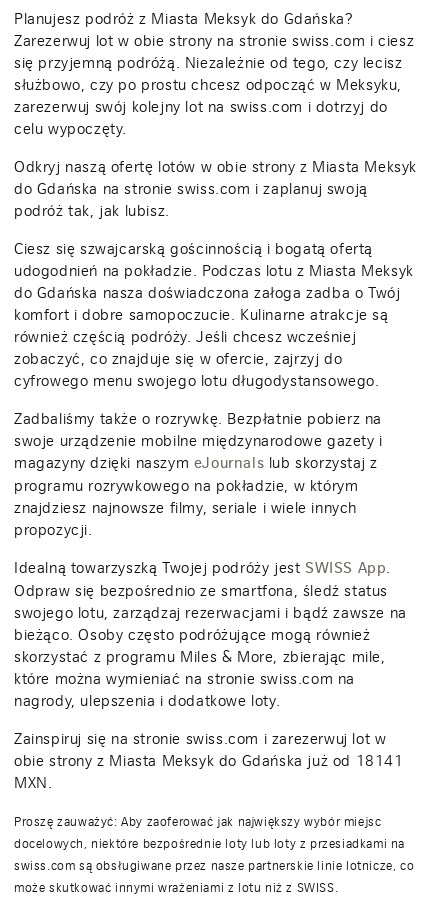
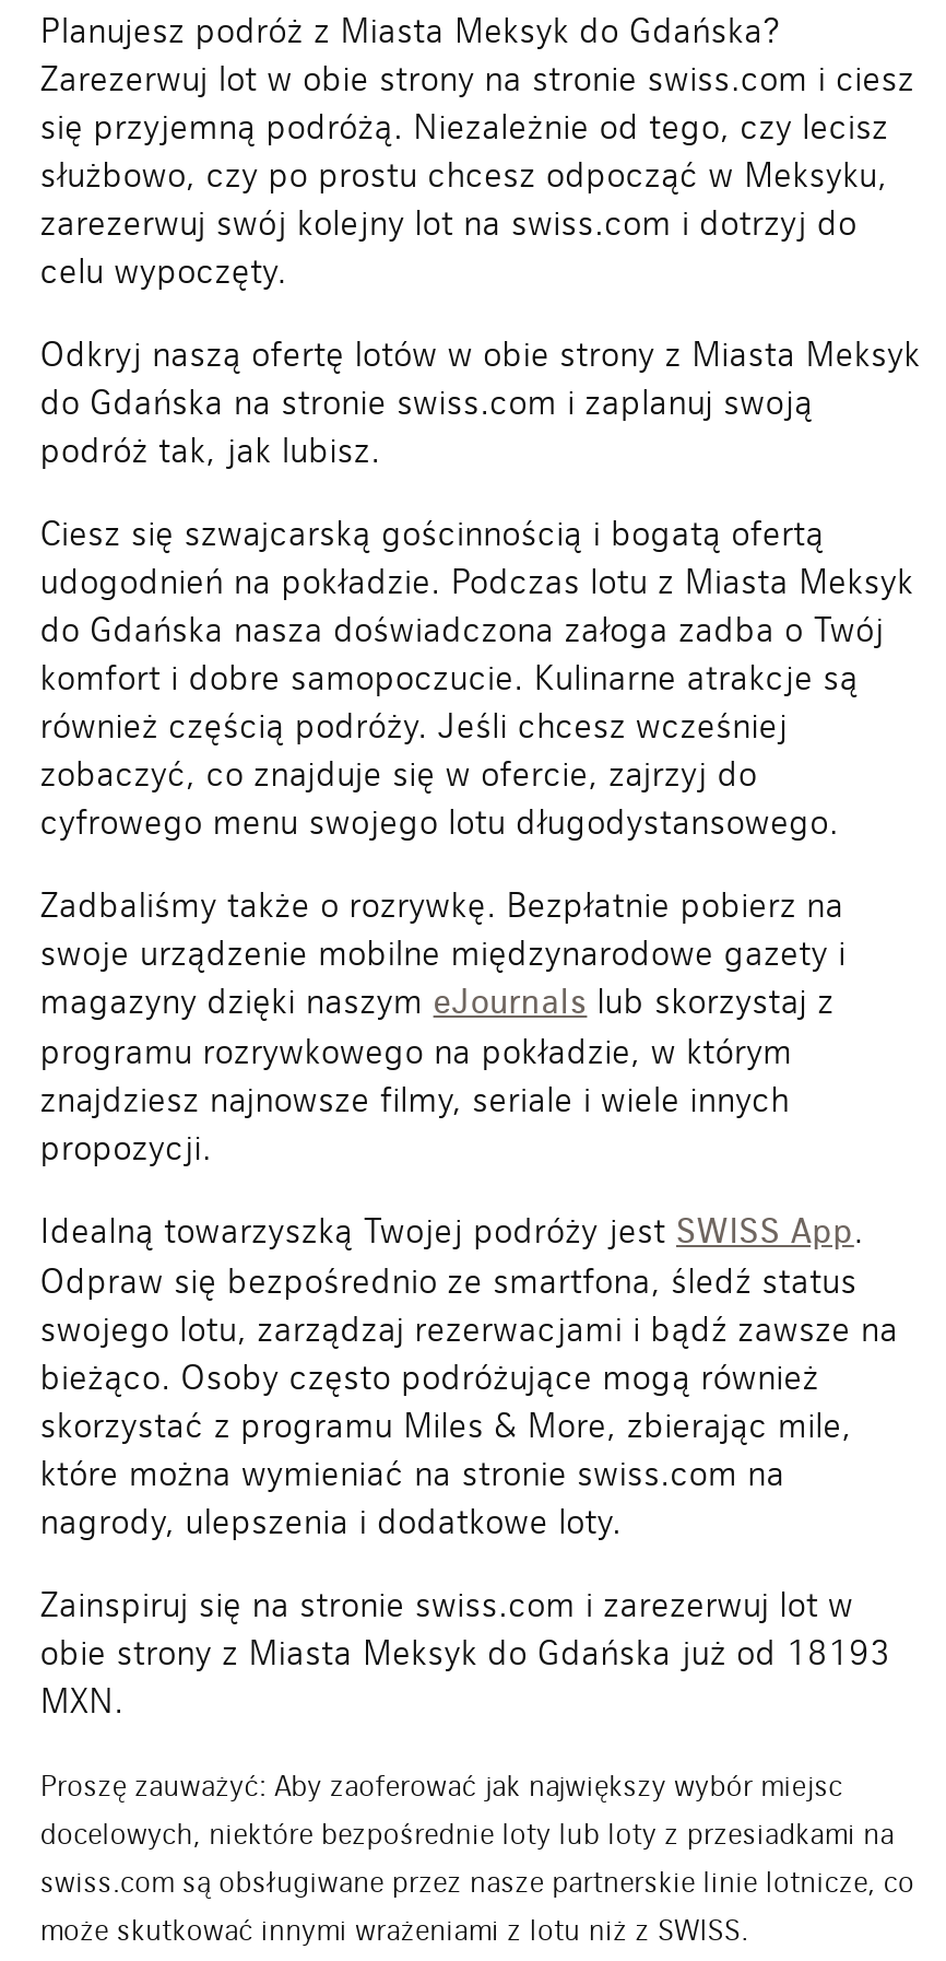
- obie strony z Miasta Meksyk do Gdańska już od 18141
+ obie strony z Miasta Meksyk do Gdańska już od 18193
